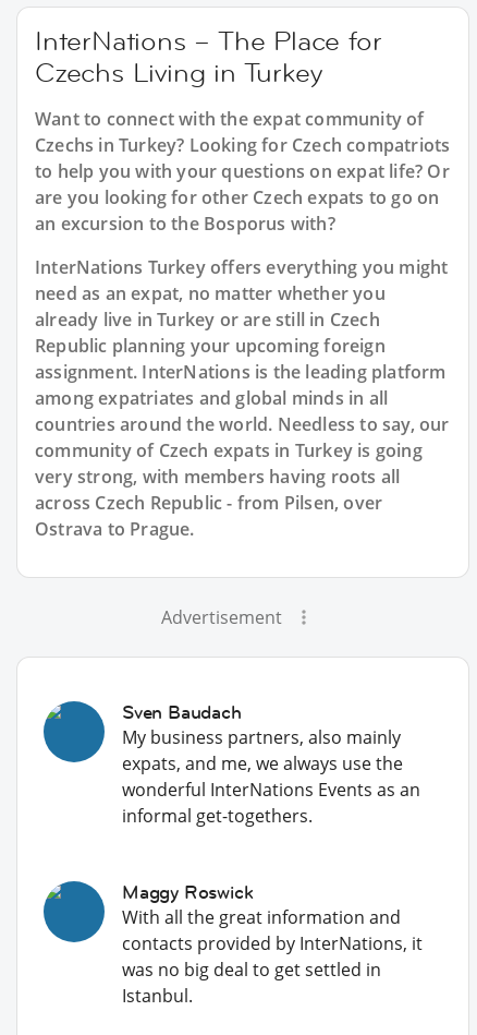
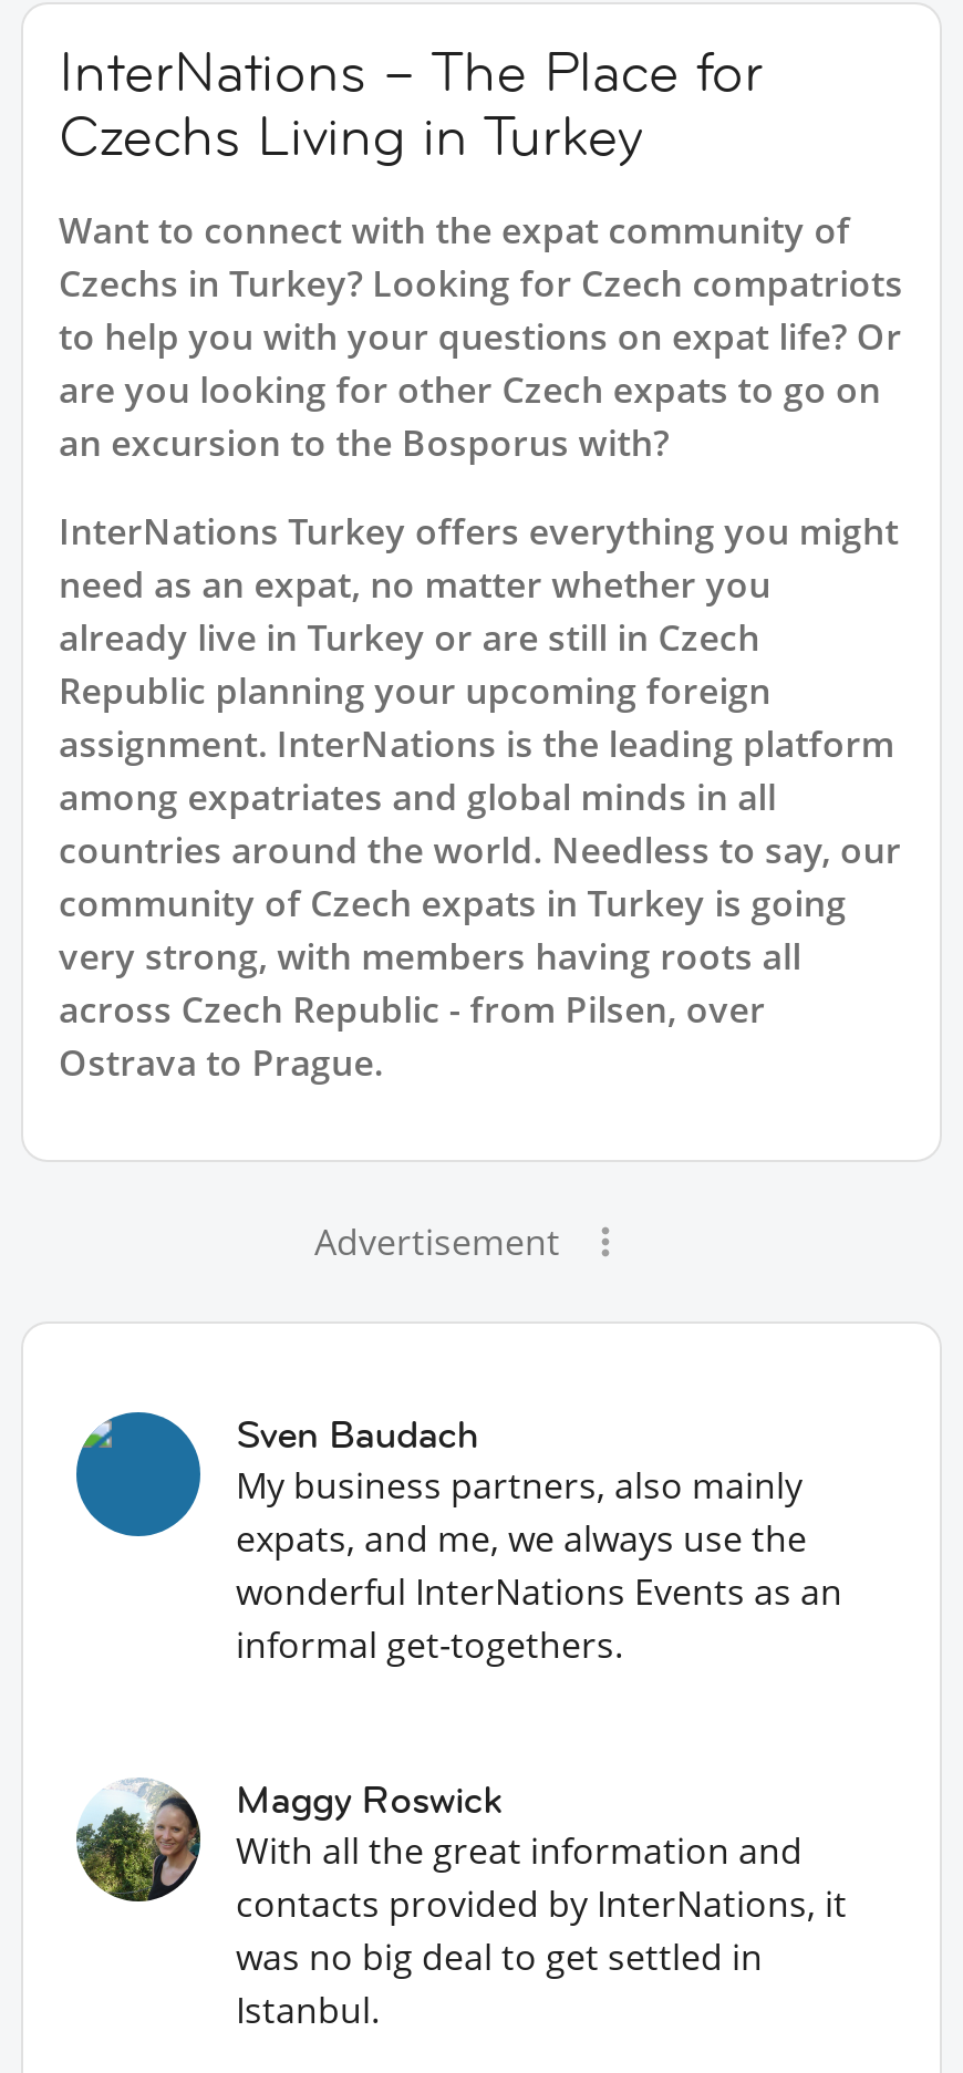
- [image]
+ [image]
